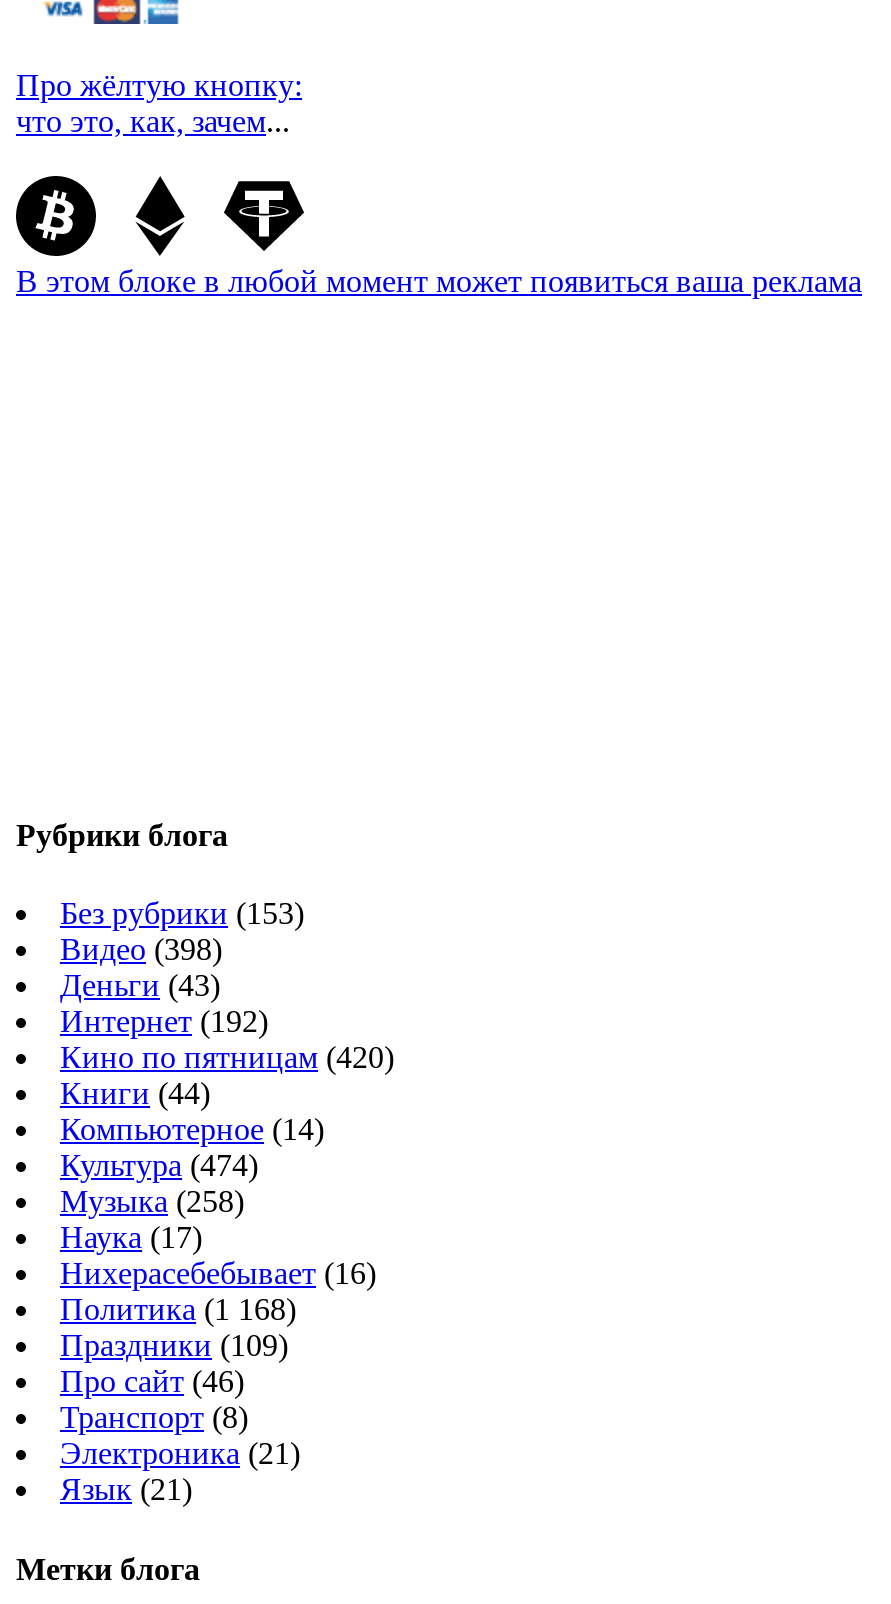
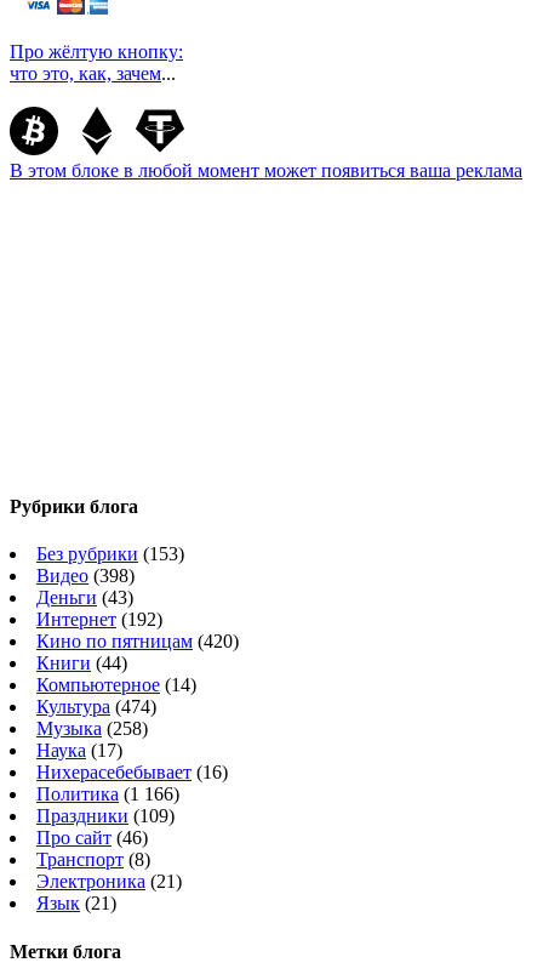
- Политика (1 168)
+ Политика (1 166)
